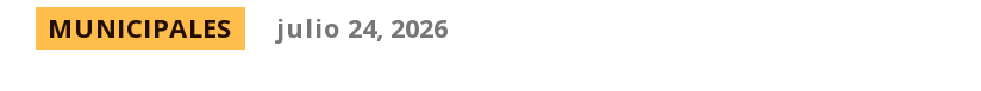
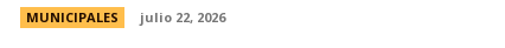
- MUNICIPALES julio 24, 2026
+ MUNICIPALES julio 22, 2026
